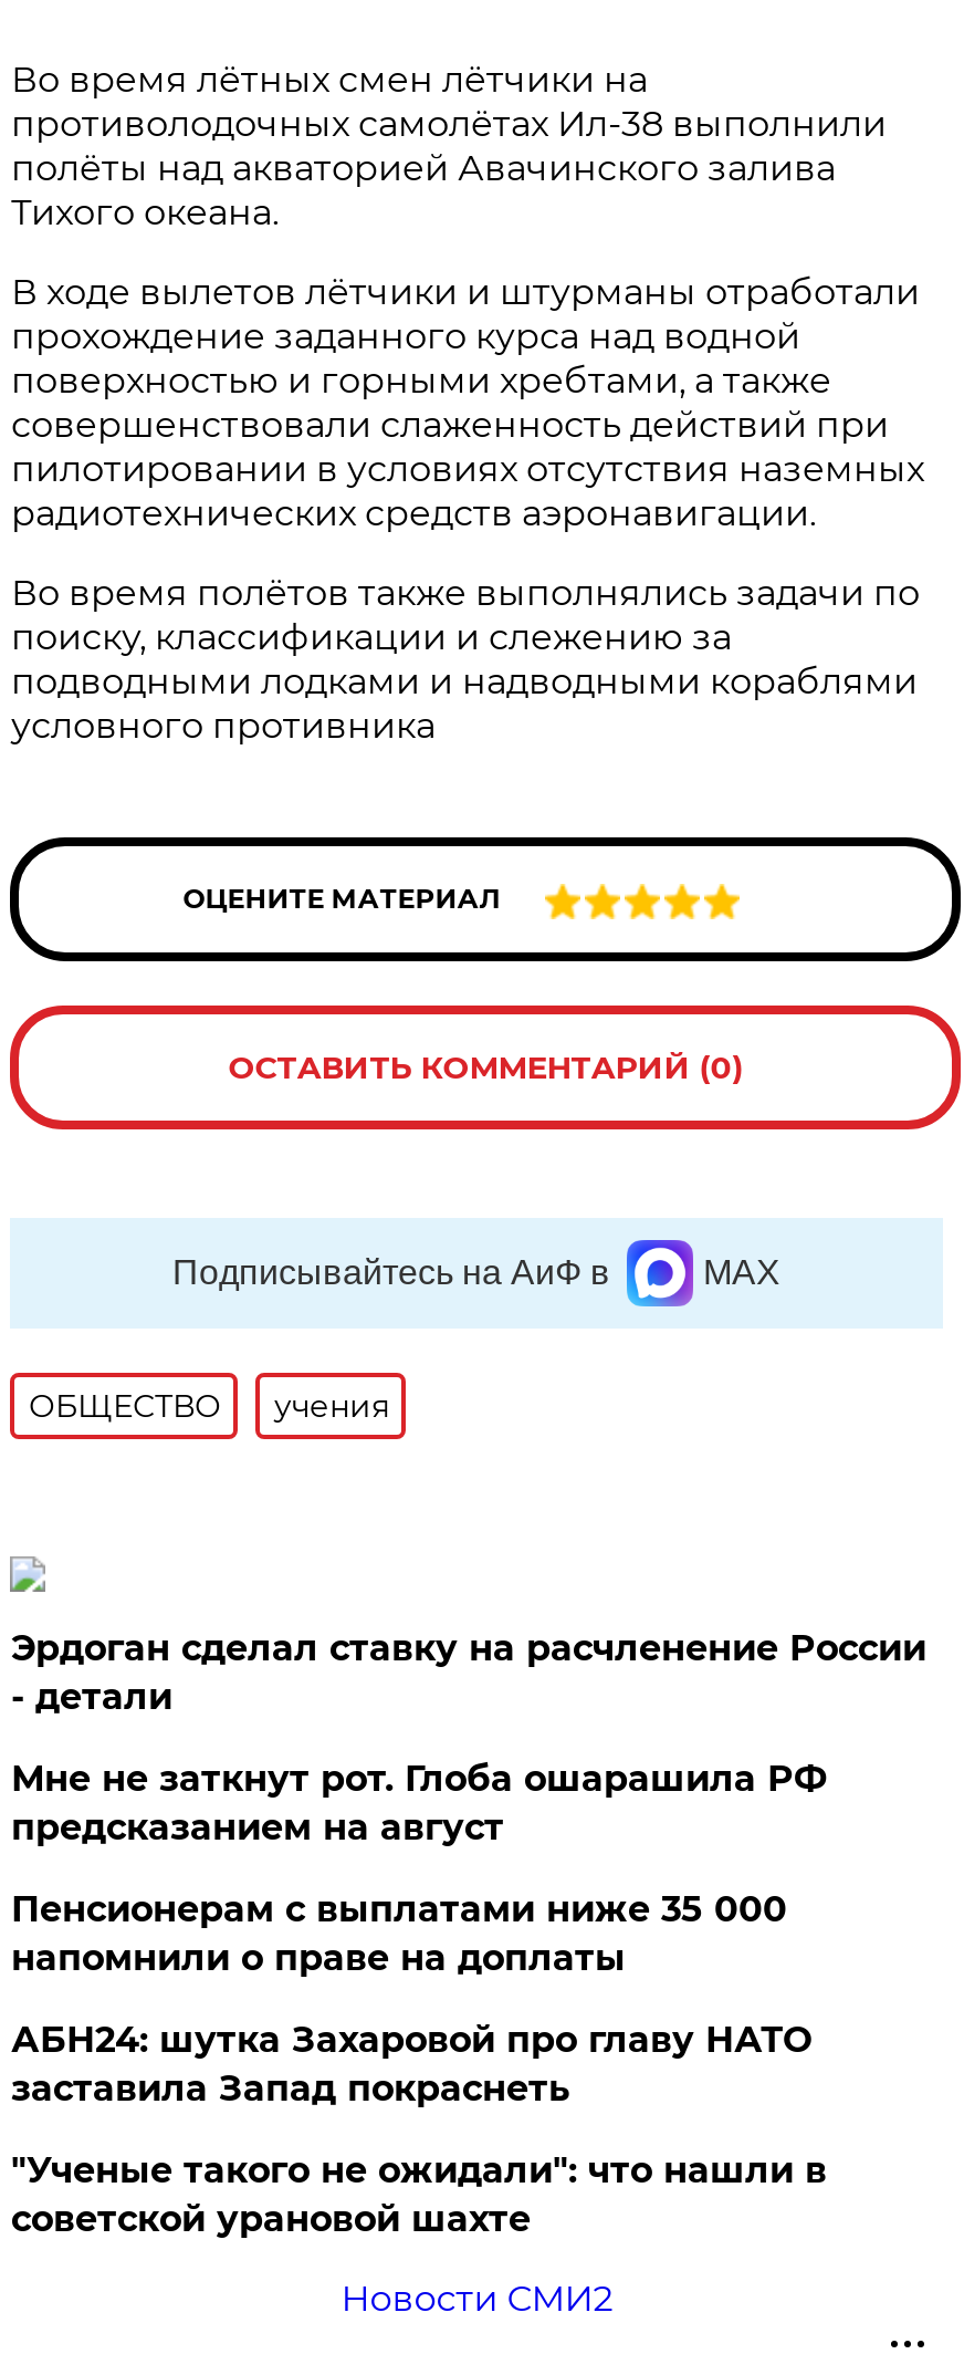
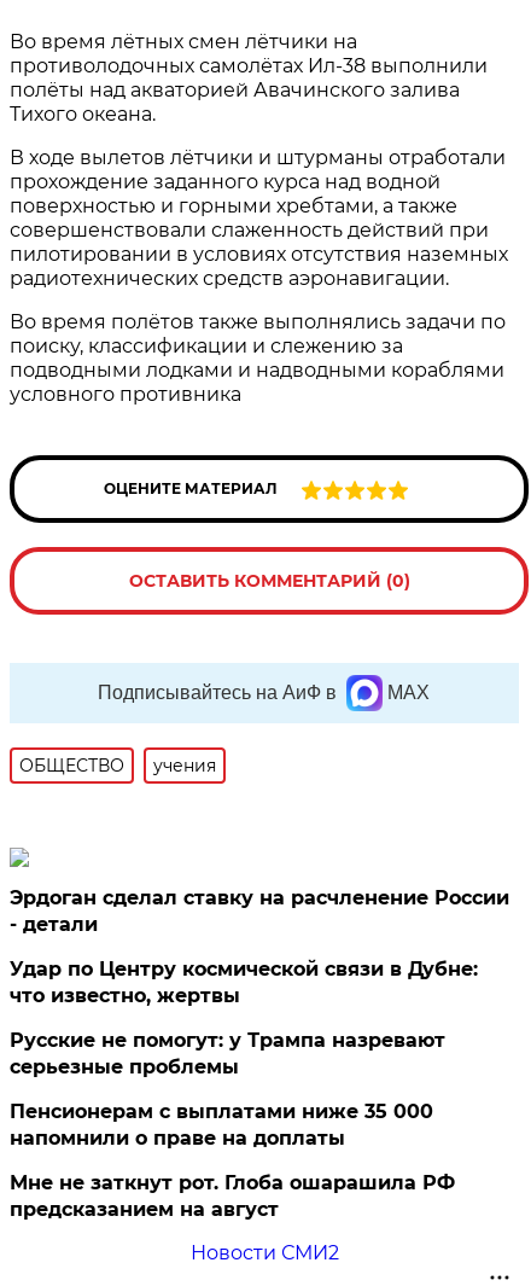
+ Удар по Центру космической связи в Дубне:
+ что известно, жертвы
+ Русские не помогут: у Трампа назревают
+ серьезные проблемы

moved down: Мне не заткнут рот. Глоба ошарашила РФ | предсказанием на август

moved down: Пенсионерам с выплатами ниже 35 000 | напомнили о праве на доплаты

- АБН24: шутка Захаровой про главу НАТО
- заставила Запад покраснеть
- "Ученые такого не ожидали": что нашли в
- советской урановой шахте
